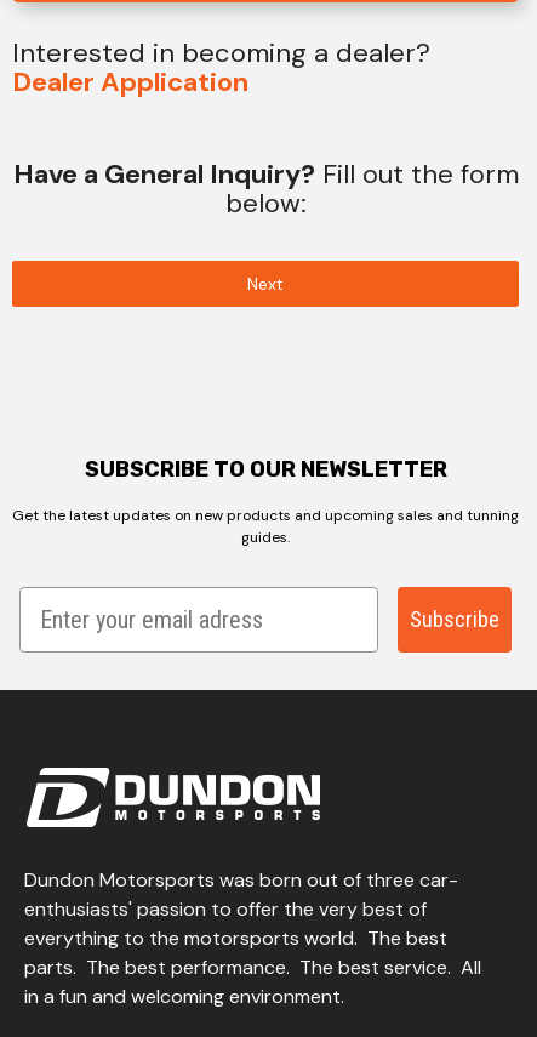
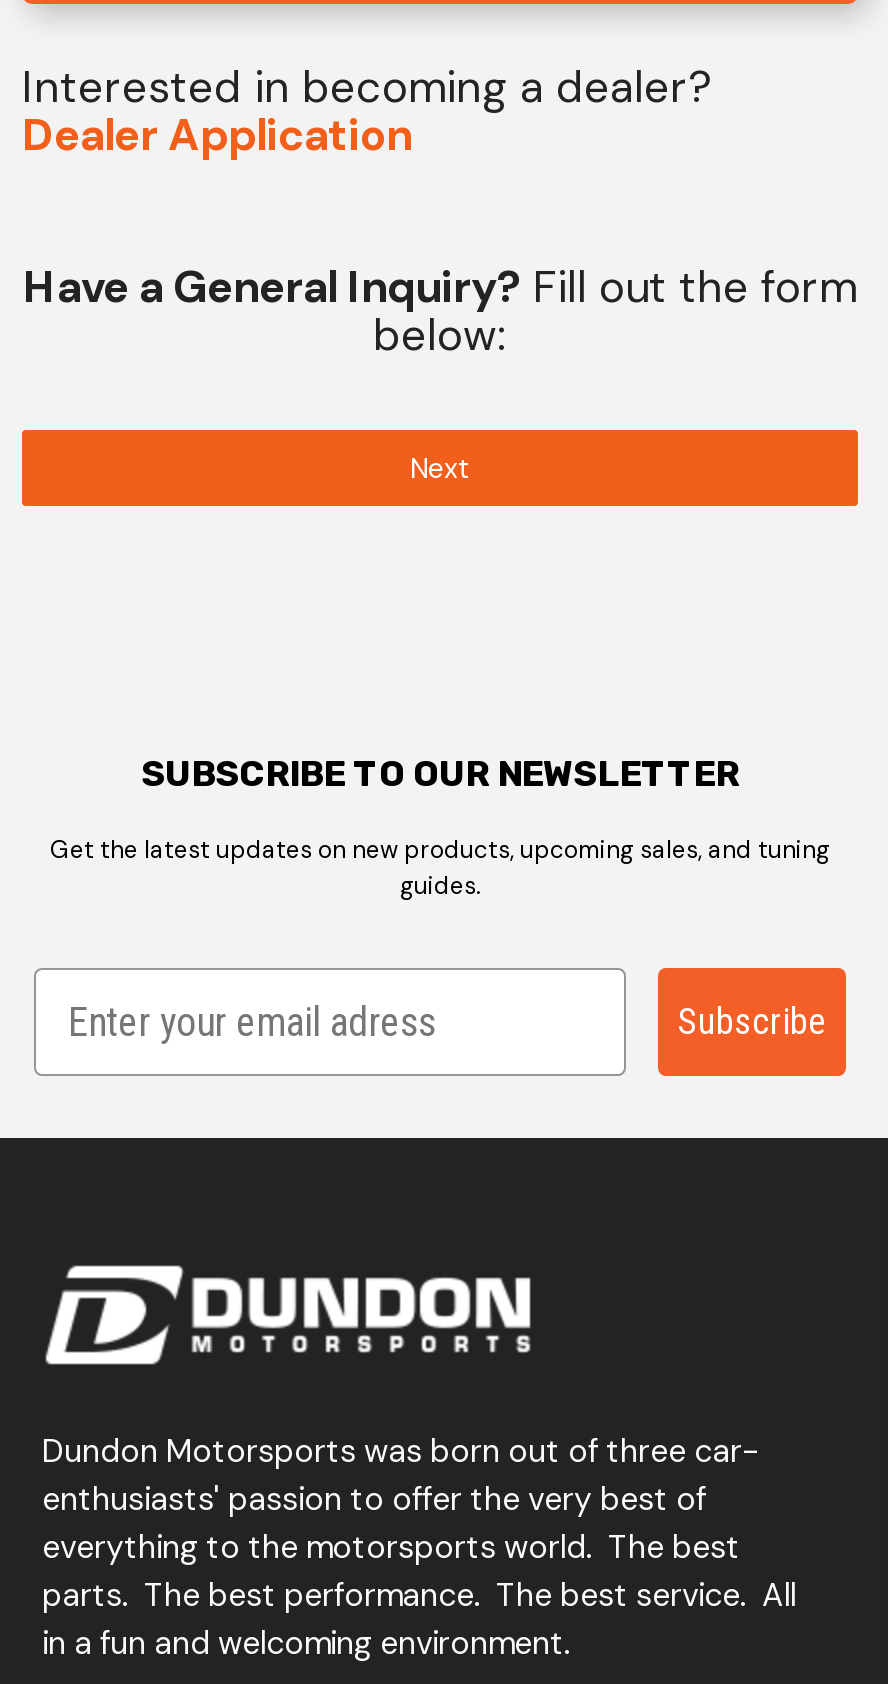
- Get the latest updates on new products and upcoming sales and tunning
+ Get the latest updates on new products, upcoming sales, and tuning
